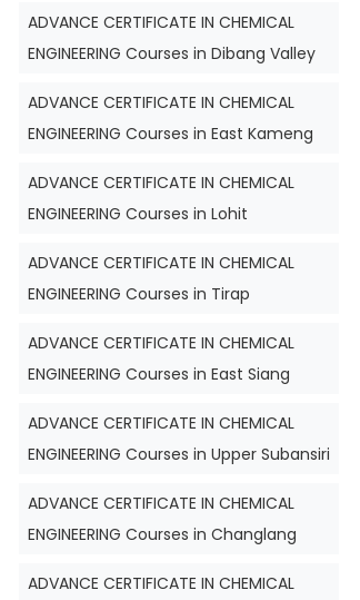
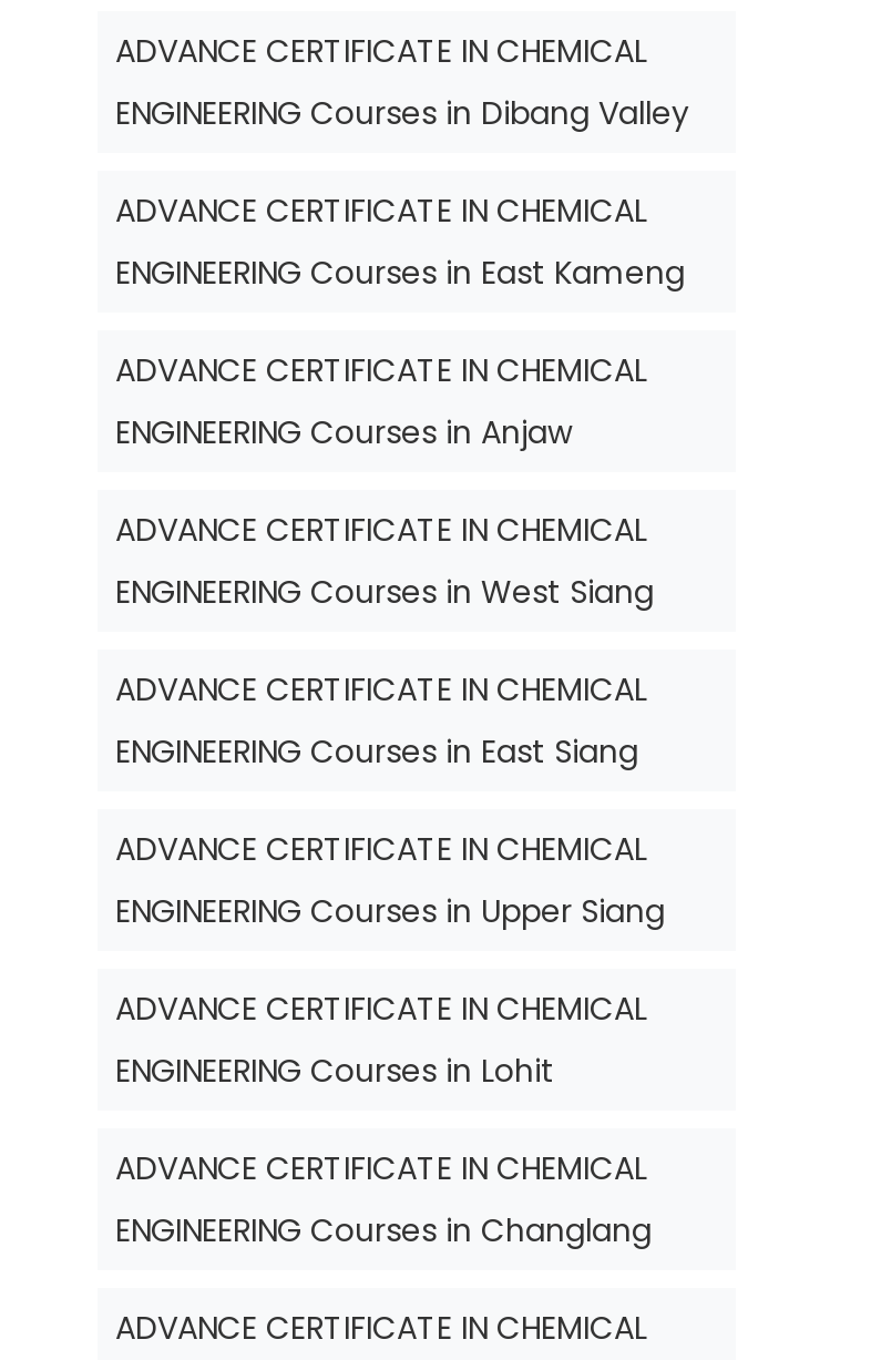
+ ENGINEERING Courses in Anjaw

moved down: ENGINEERING Courses in Lohit

- ENGINEERING Courses in Tirap
+ ENGINEERING Courses in West Siang

- ENGINEERING Courses in Upper Subansiri
+ ENGINEERING Courses in Upper Siang
+ ADVANCE CERTIFICATE IN CHEMICAL
